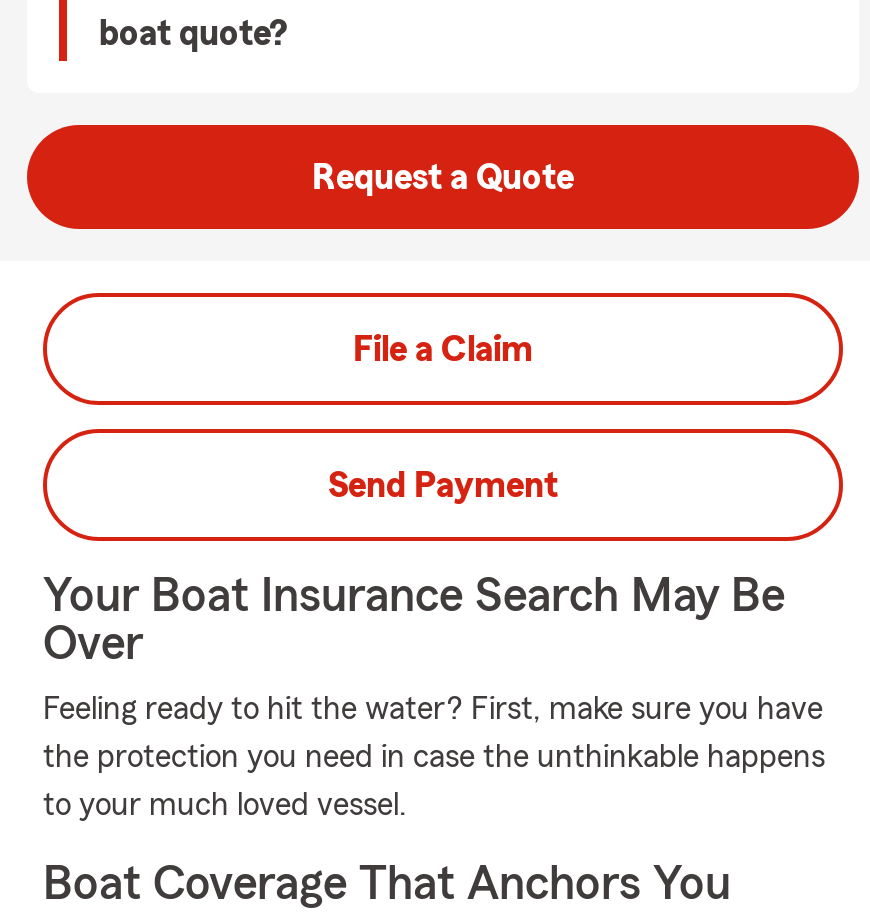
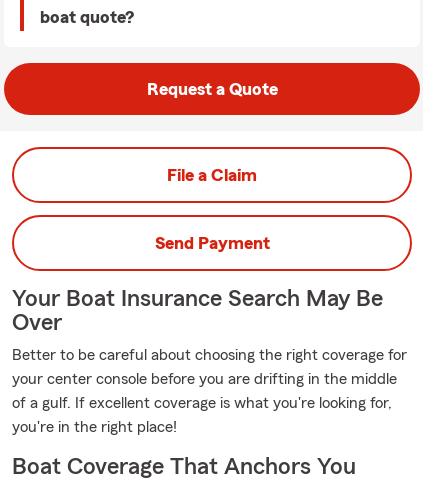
- Feeling ready to hit the water? First, make sure you have
- the protection you need in case the unthinkable happens
- to your much loved vessel.
+ Better to be careful about choosing the right coverage for
+ your center console before you are drifting in the middle
+ of a gulf. If excellent coverage is what you're looking for,
+ you're in the right place!
